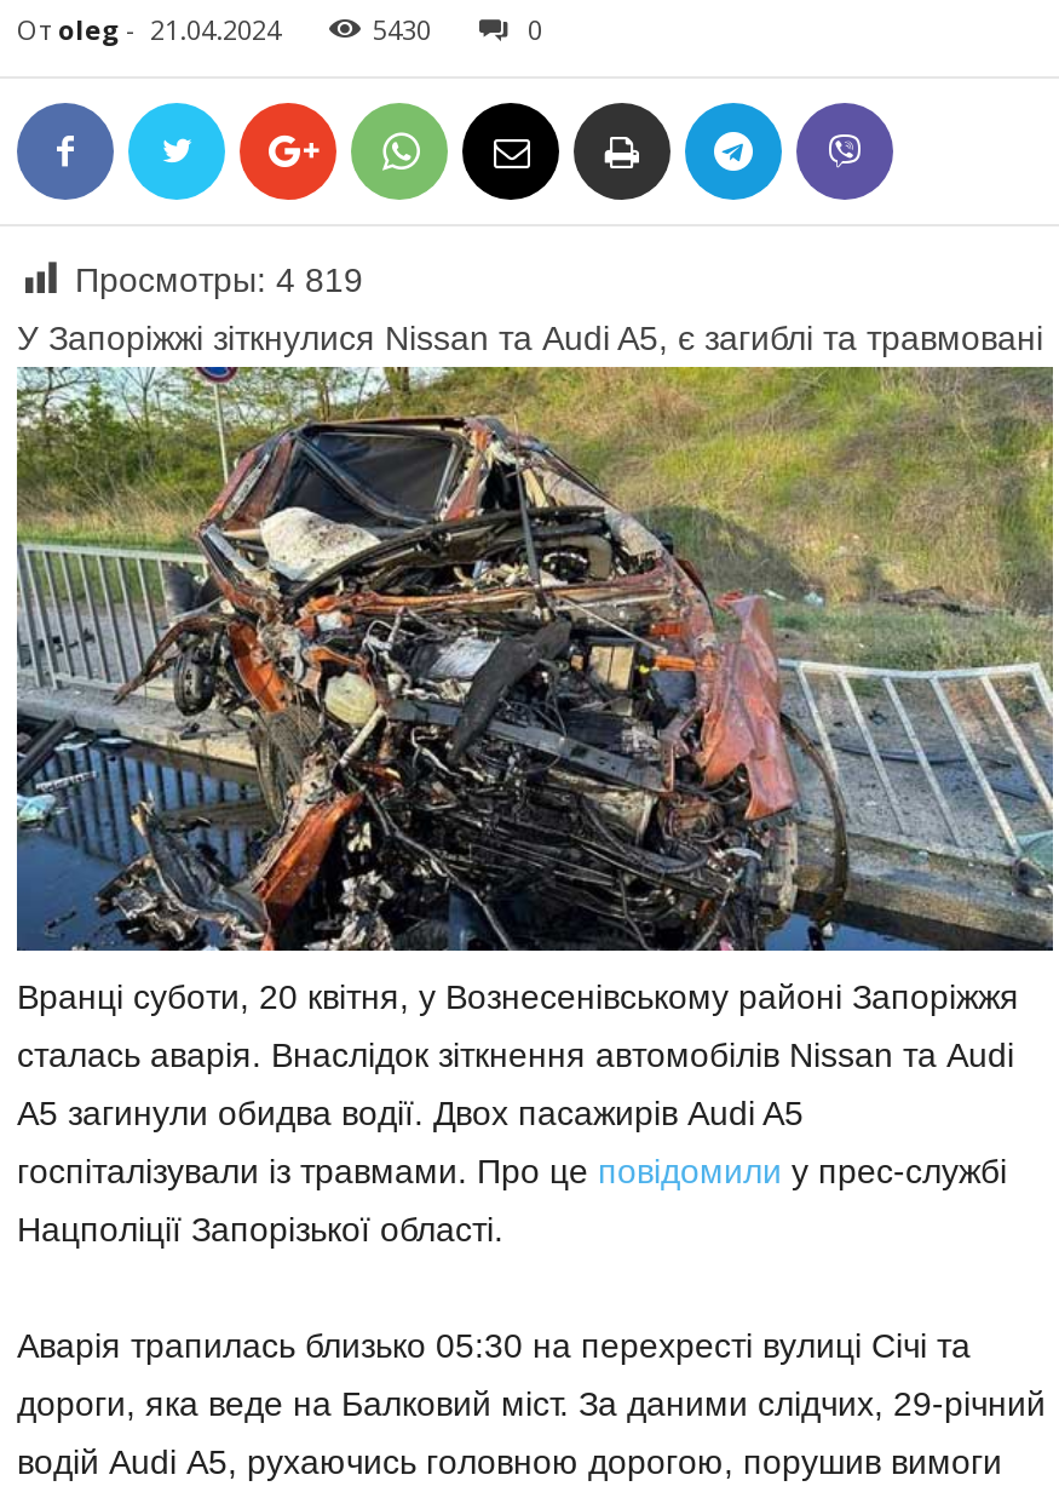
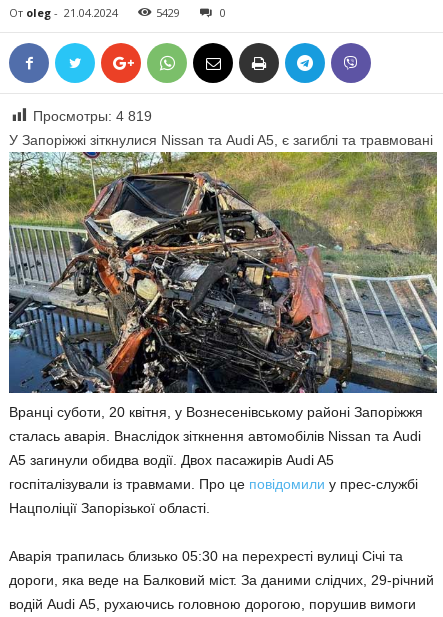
- 5430
+ 5429
